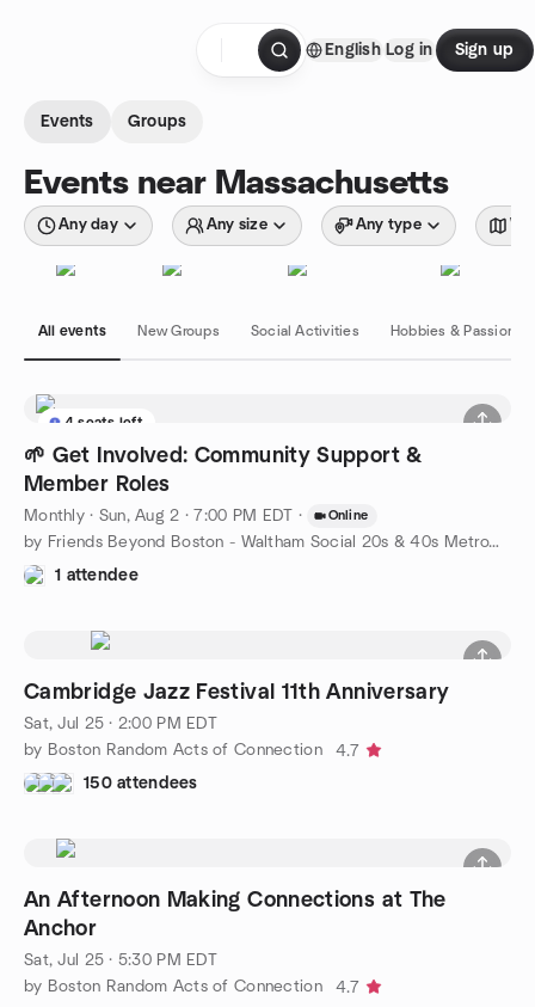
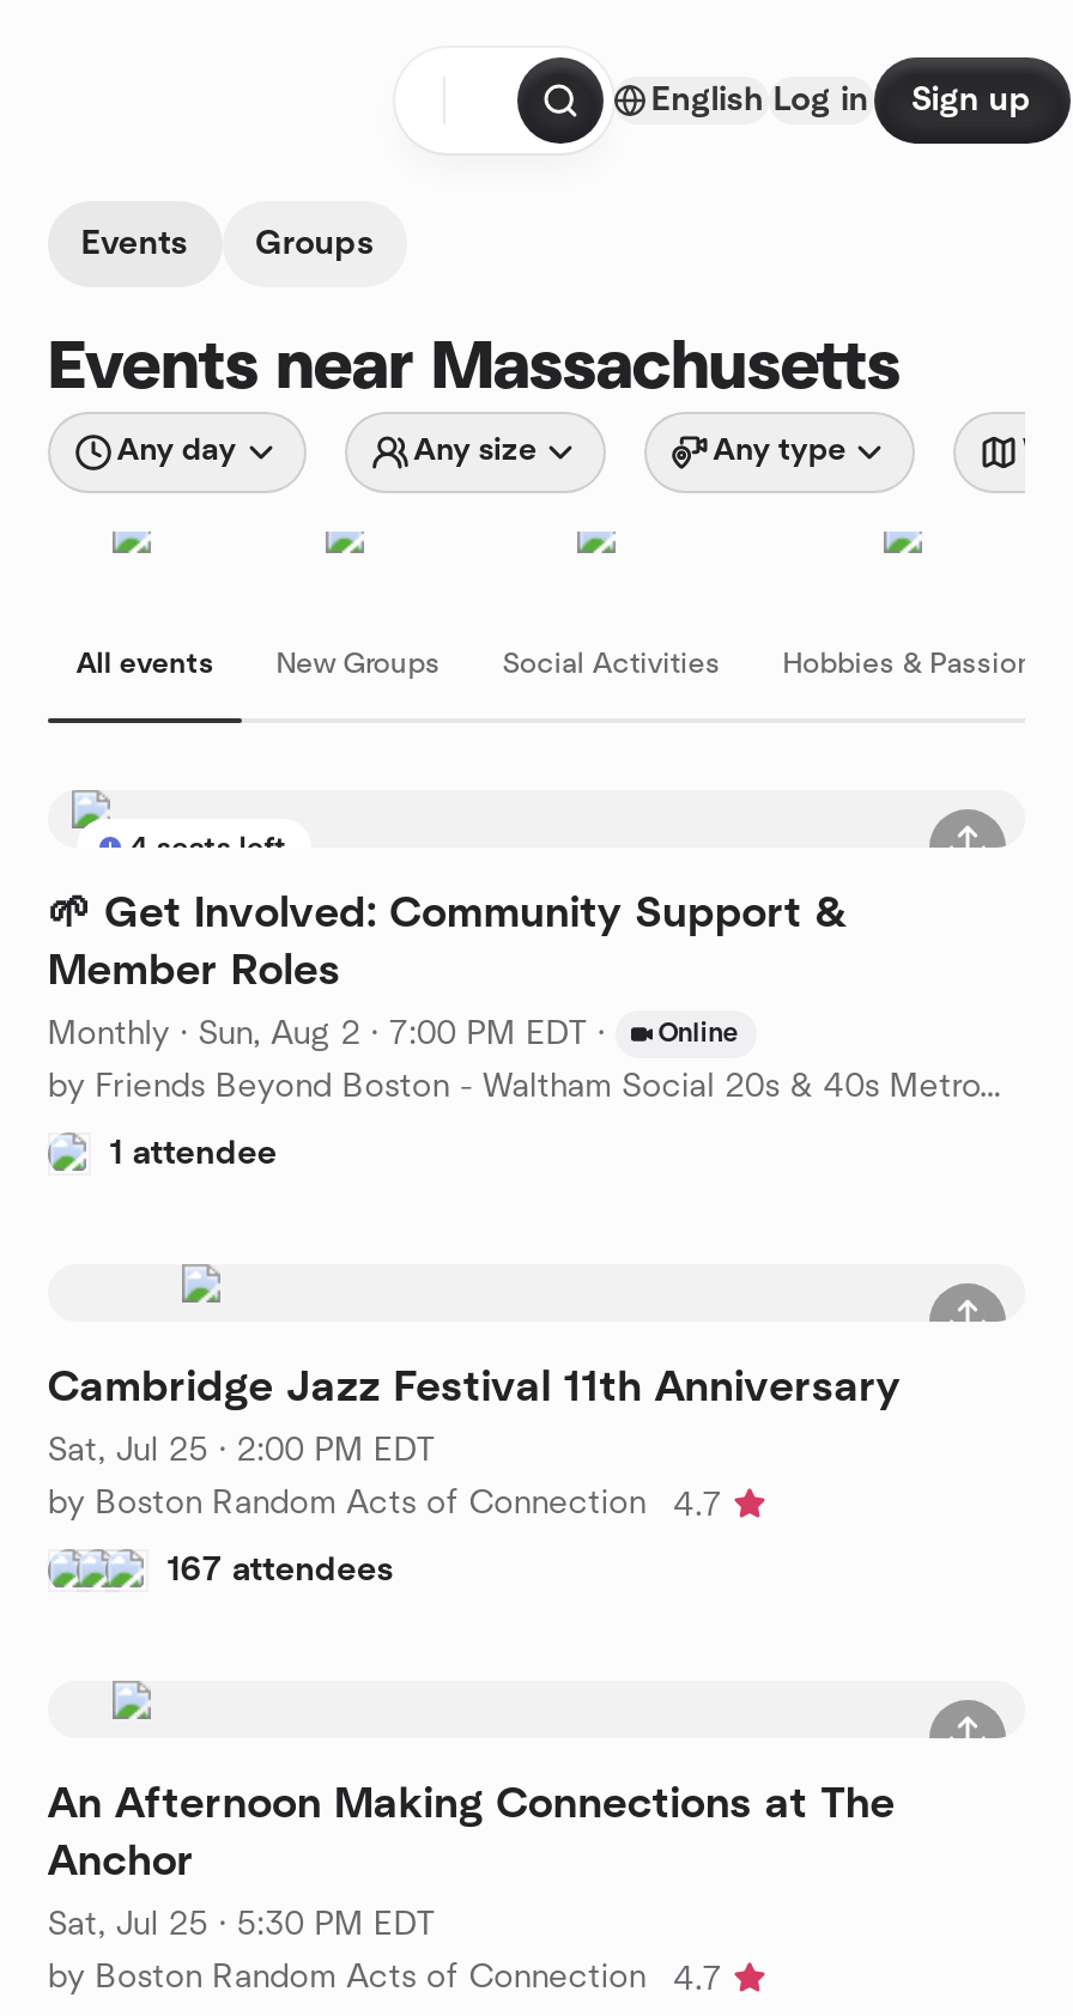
- 150 attendees
+ 167 attendees
